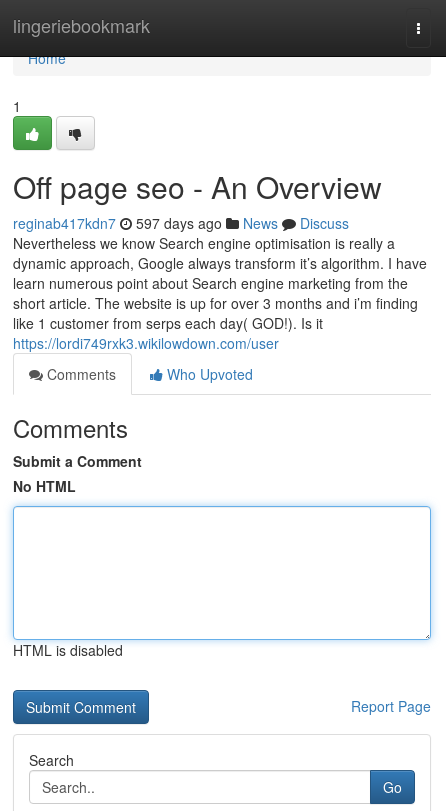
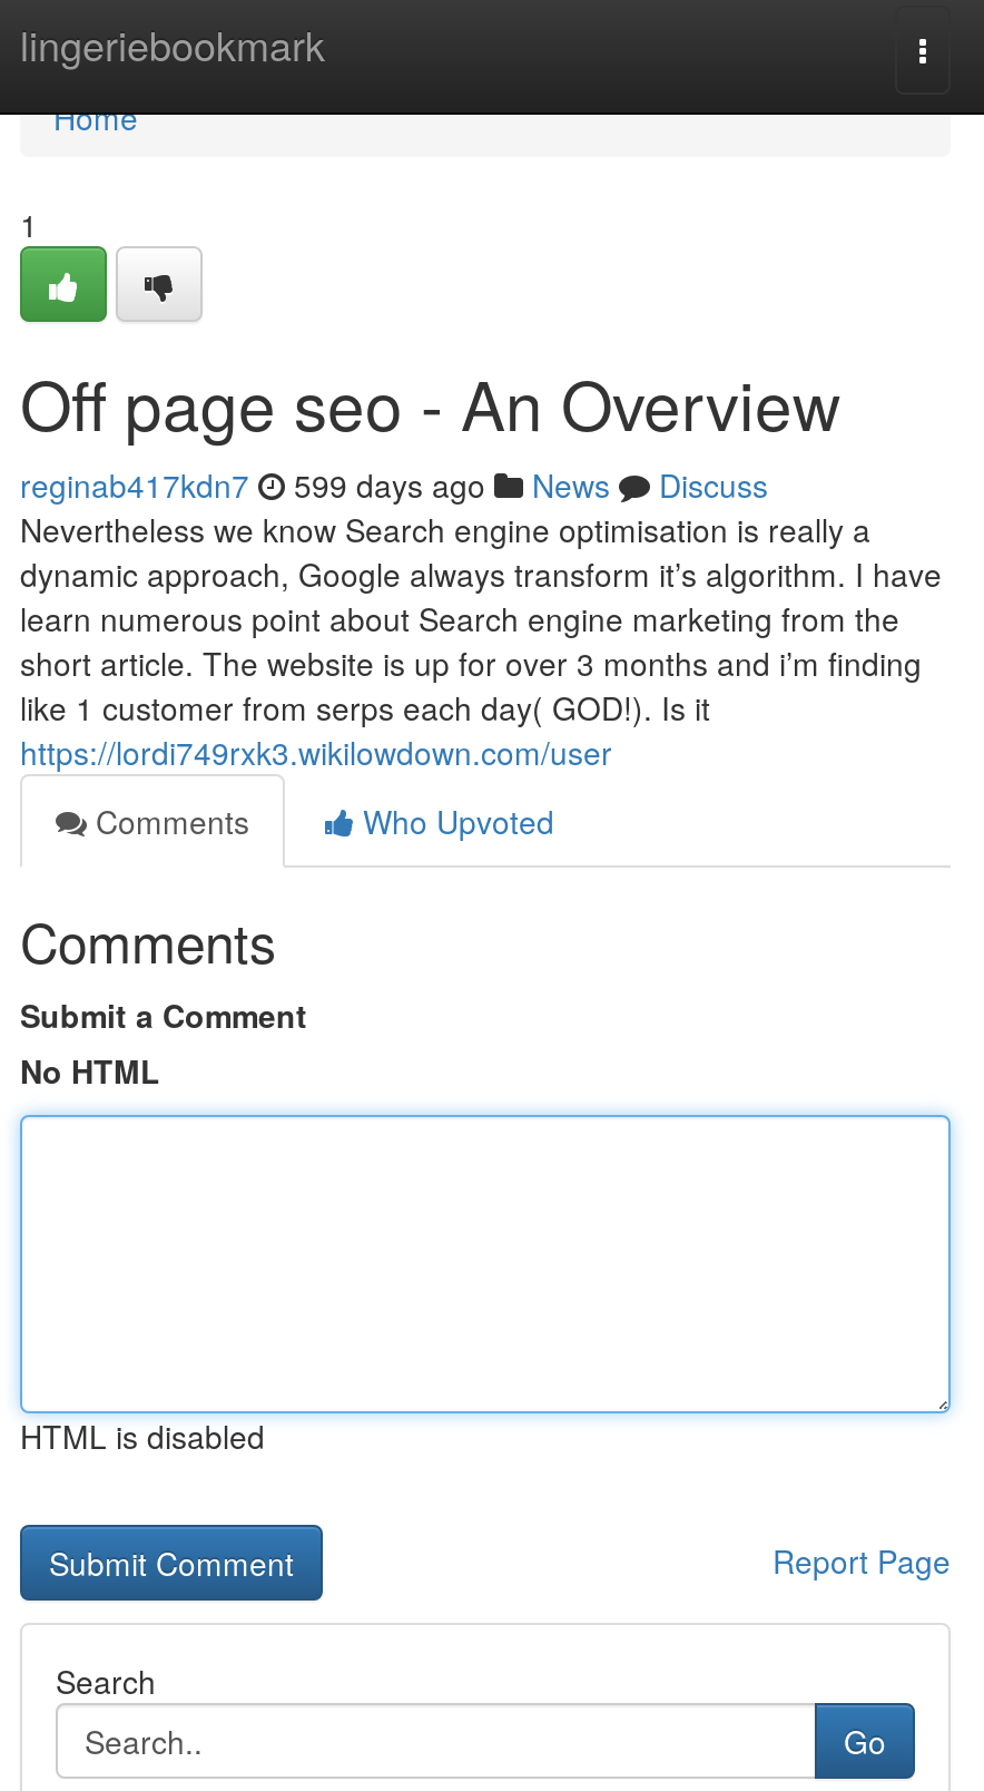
- reginab417kdn7 597 days ago News Discuss
+ reginab417kdn7 599 days ago News Discuss
